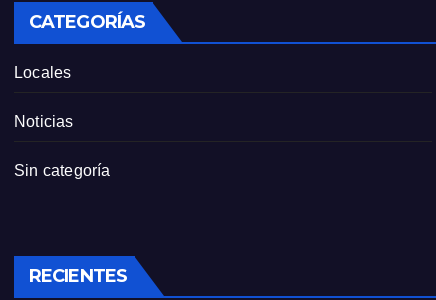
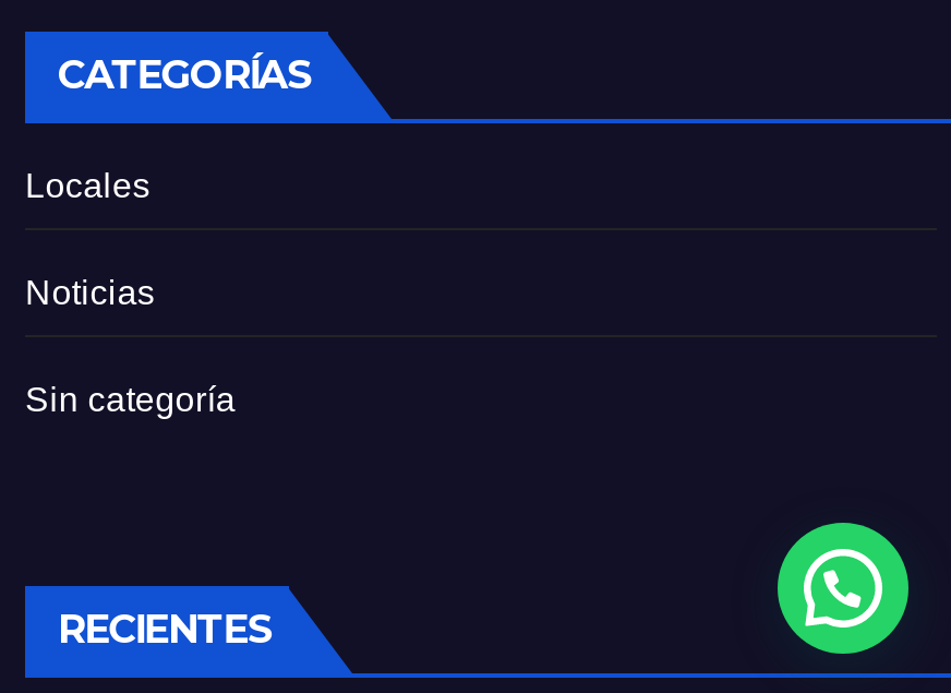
+ [image]
